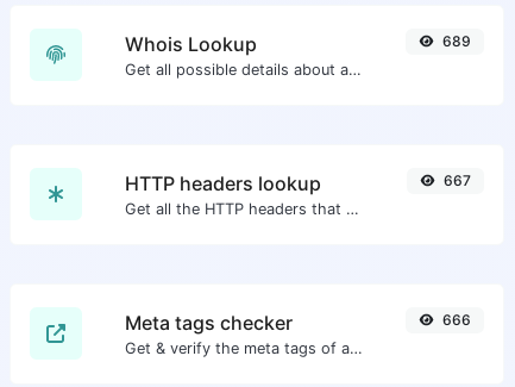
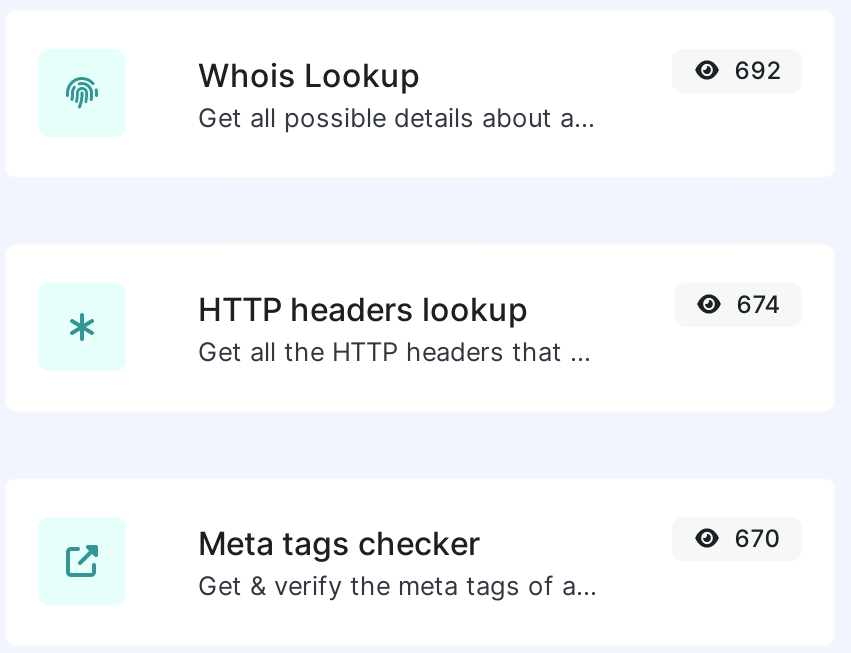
- 689
+ 692

- 667
+ 674

- 666
+ 670
